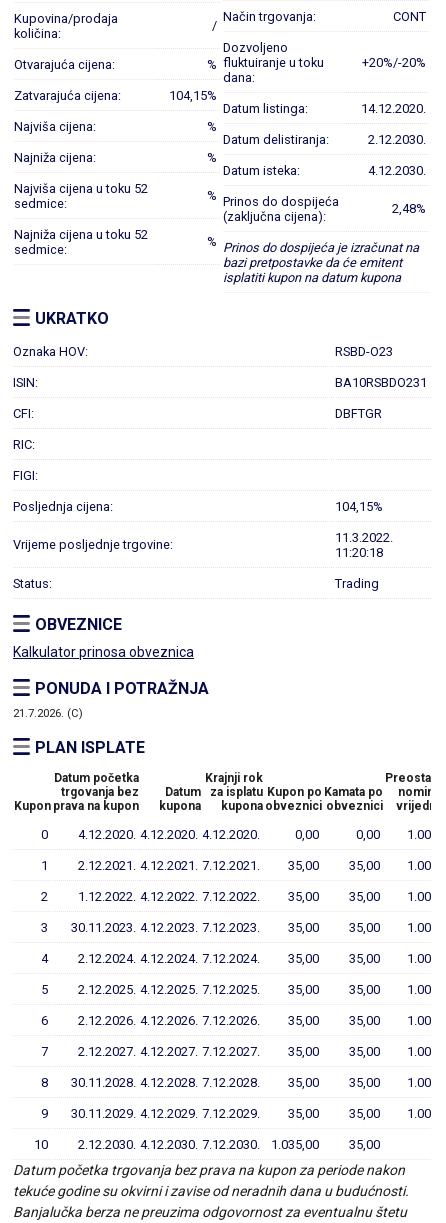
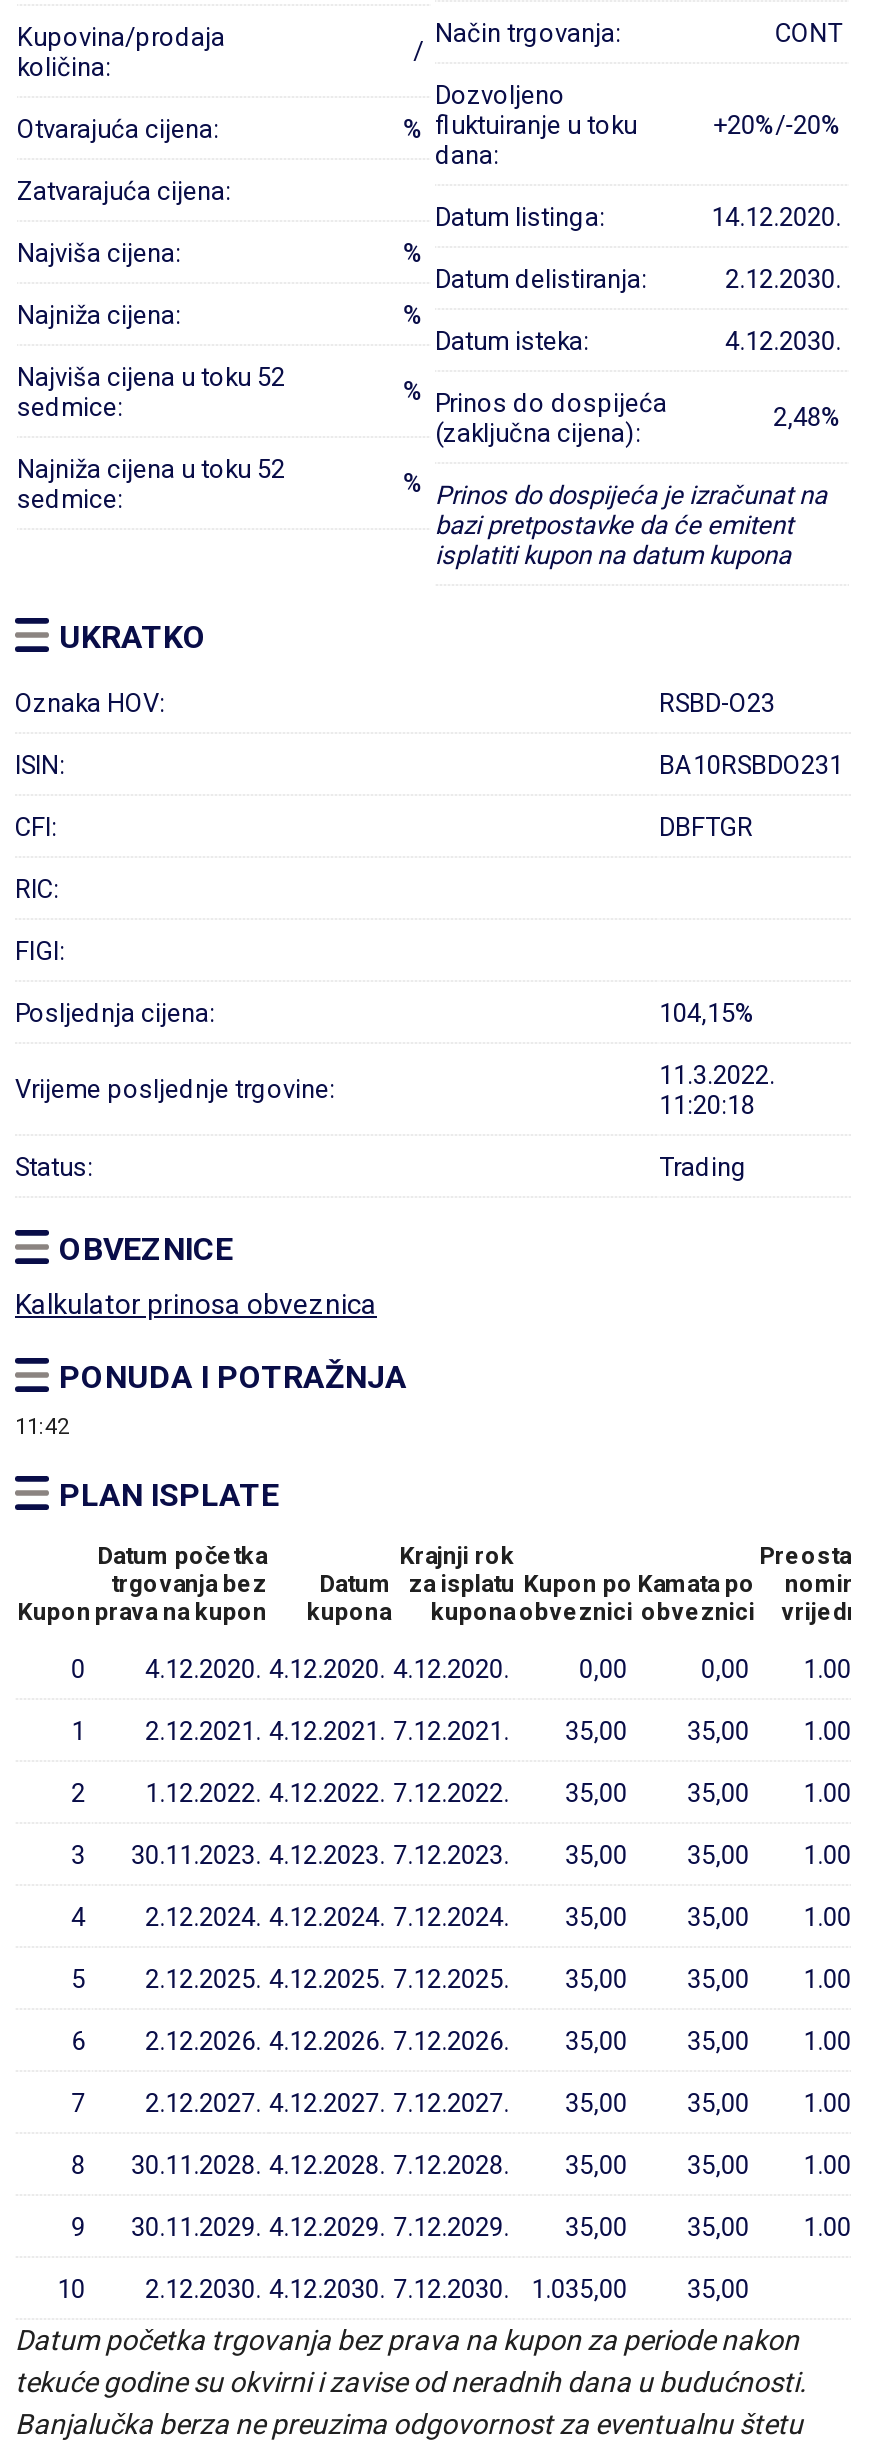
- 104,15%

- 21.7.2026. (C)
+ 11:42
